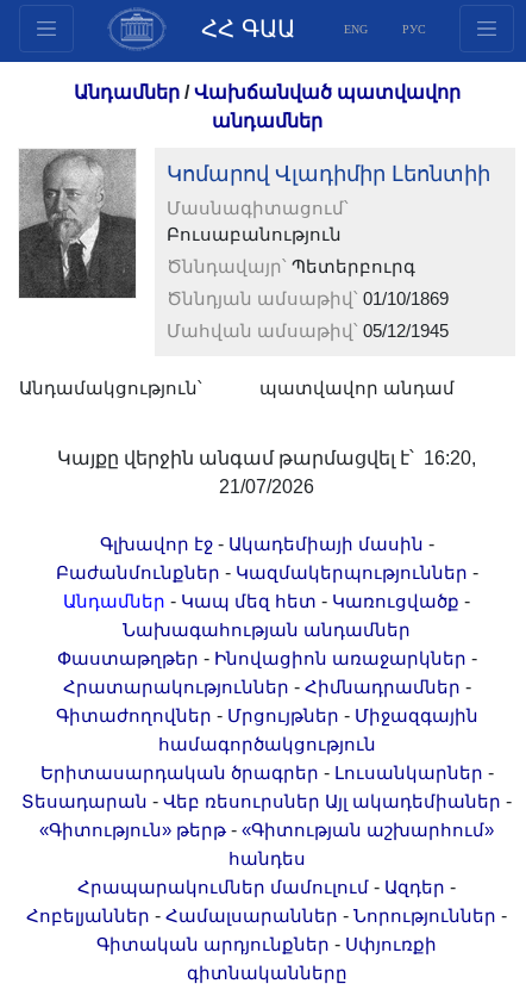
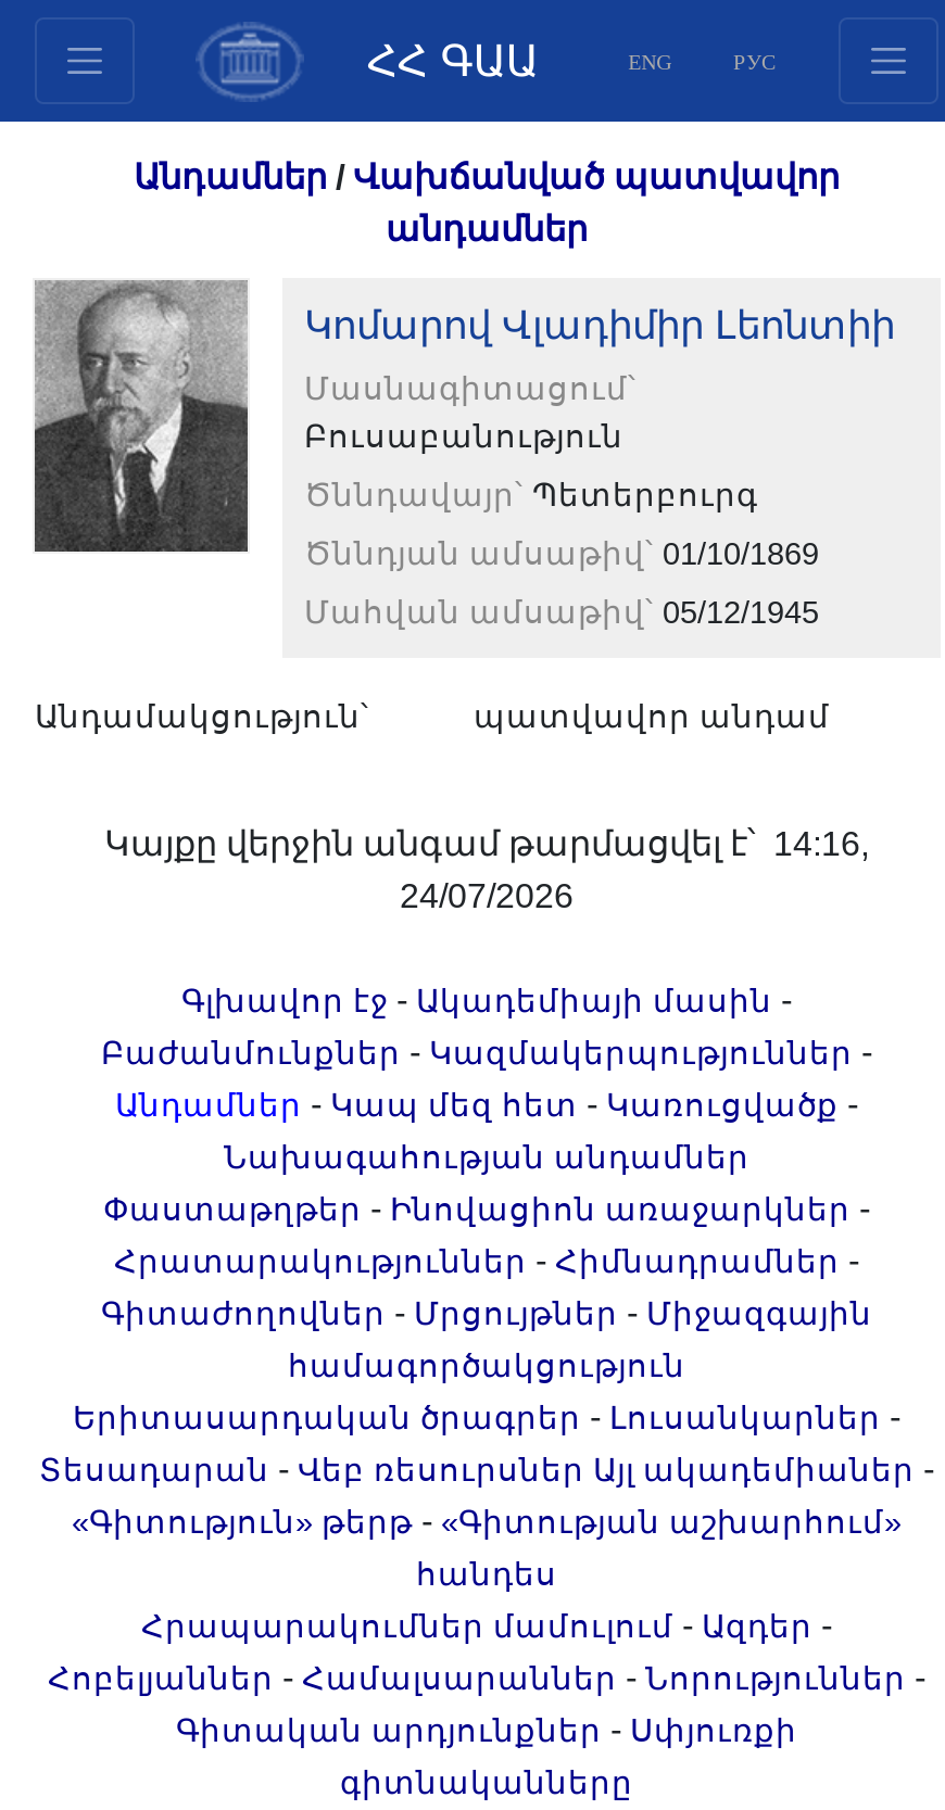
- Կայքը վերջին անգամ թարմացվել է՝ 16:20,
+ Կայքը վերջին անգամ թարմացվել է՝ 14:16,

- 21/07/2026
+ 24/07/2026
